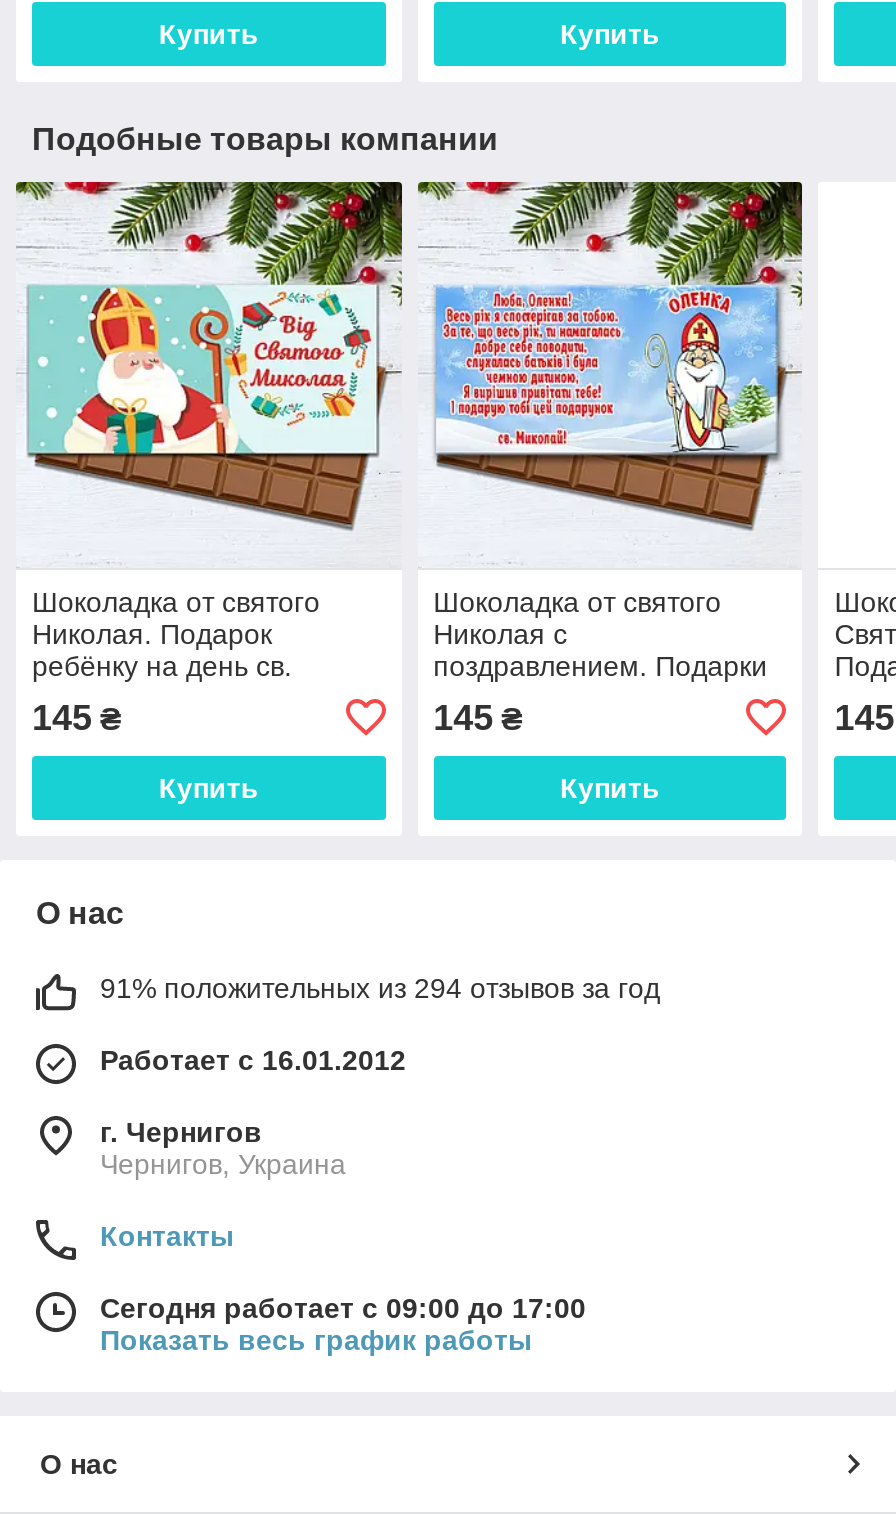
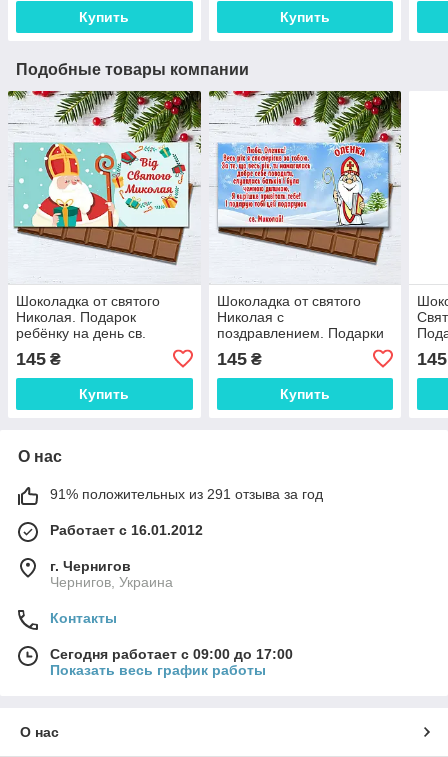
- 91% положительных из 294 отзывов за год
+ 91% положительных из 291 отзыва за год
